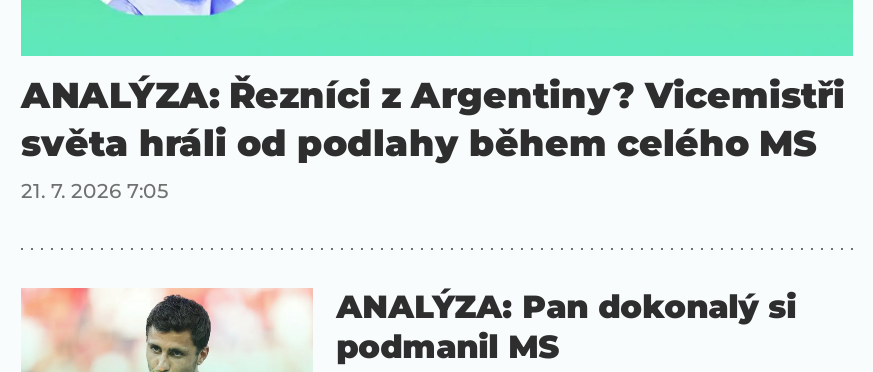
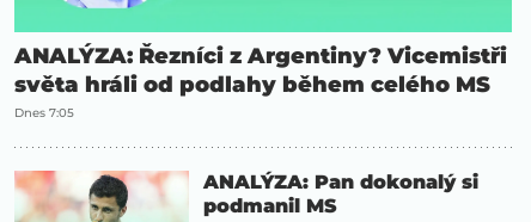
- 21. 7. 2026 7:05
+ Dnes 7:05
